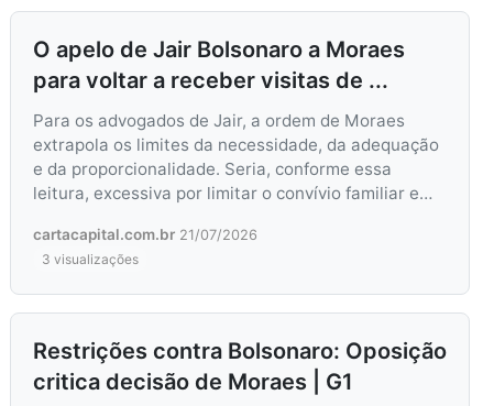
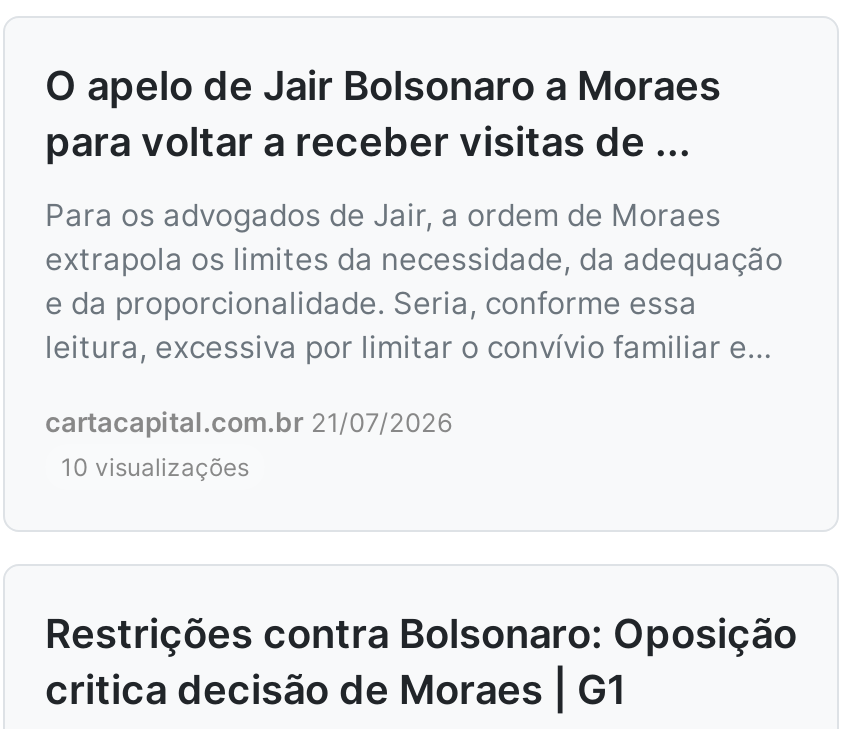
- 3 visualizações
+ 10 visualizações
